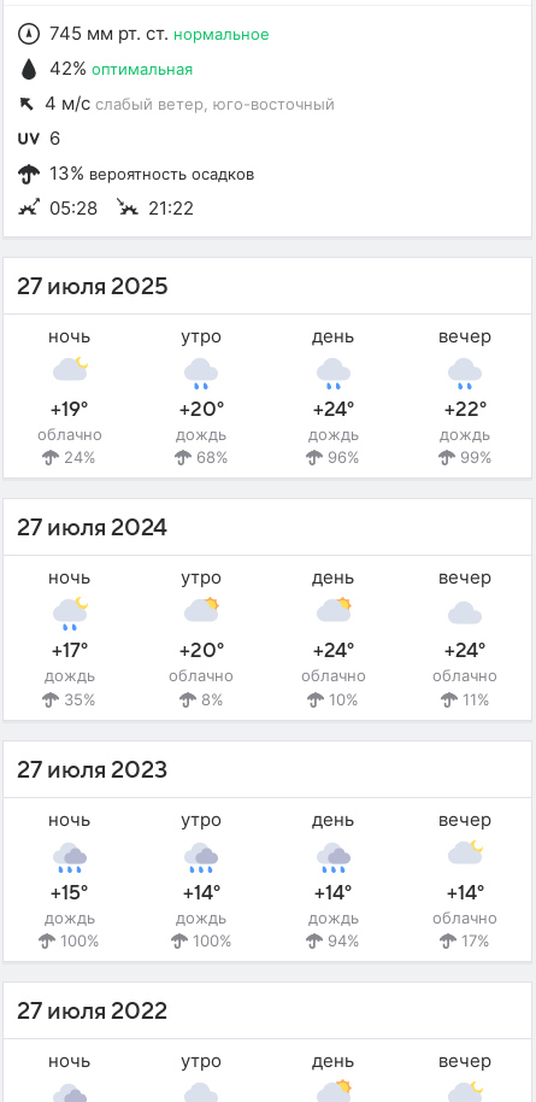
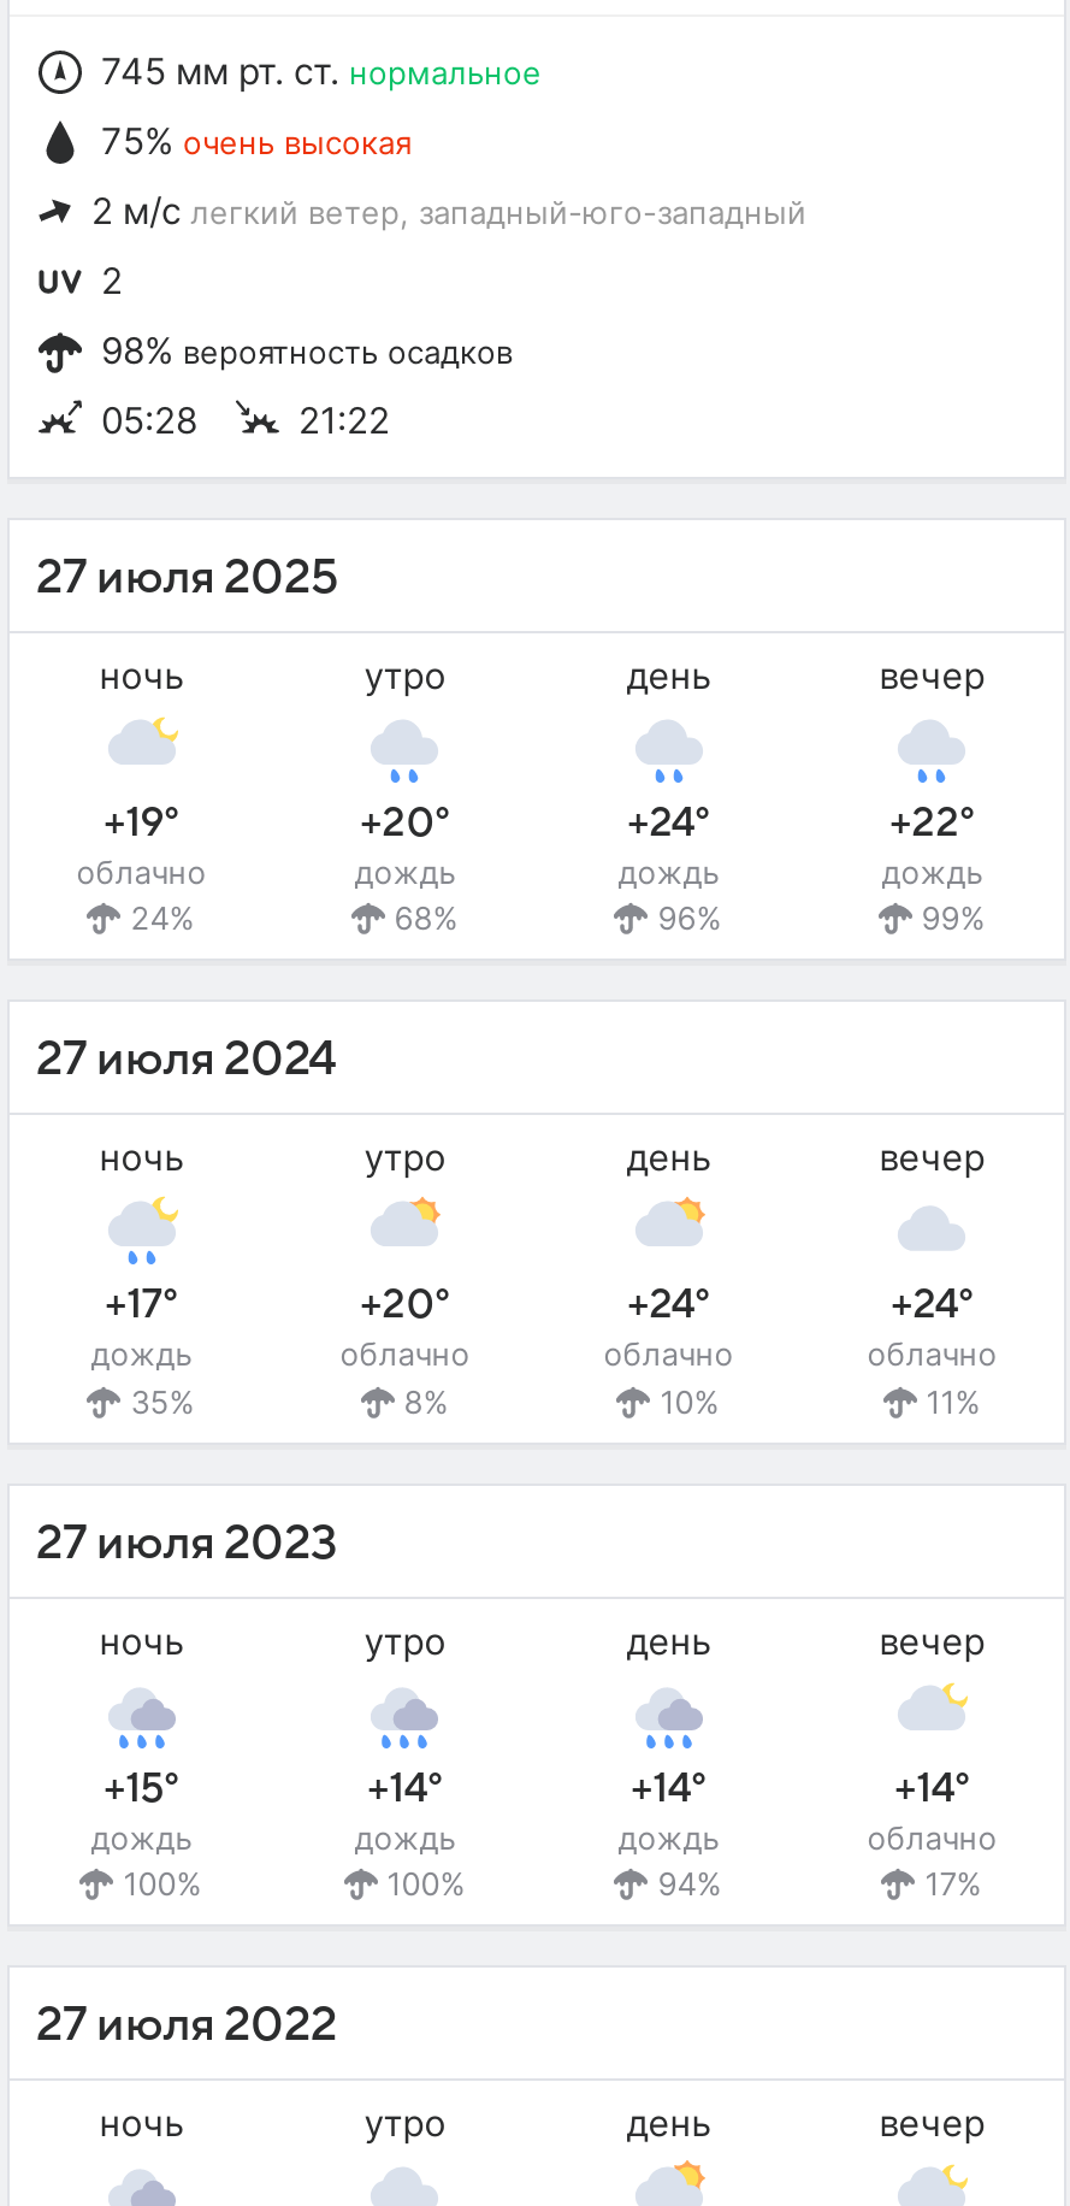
- 42% оптимальная
+ 75% очень высокая

- 4 м/с слабый ветер, юго-восточный
+ 2 м/с легкий ветер, западный-юго-западный

- 6
+ 2

- 13% вероятность осадков
+ 98% вероятность осадков
